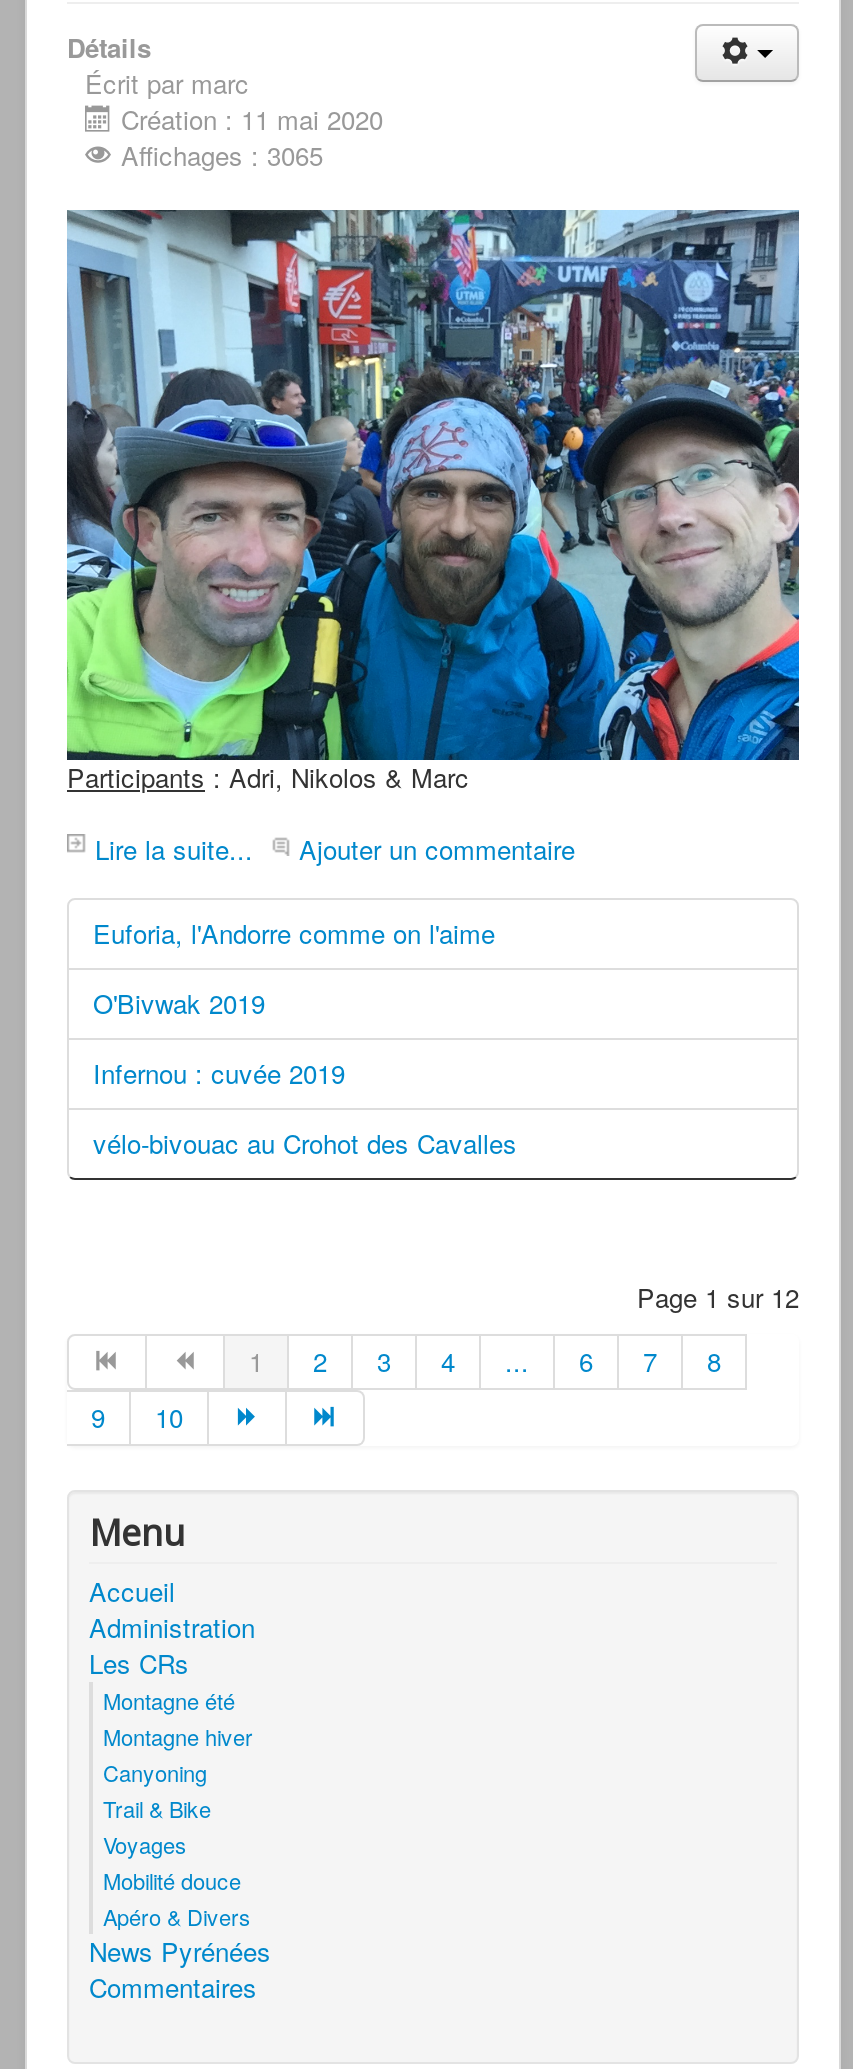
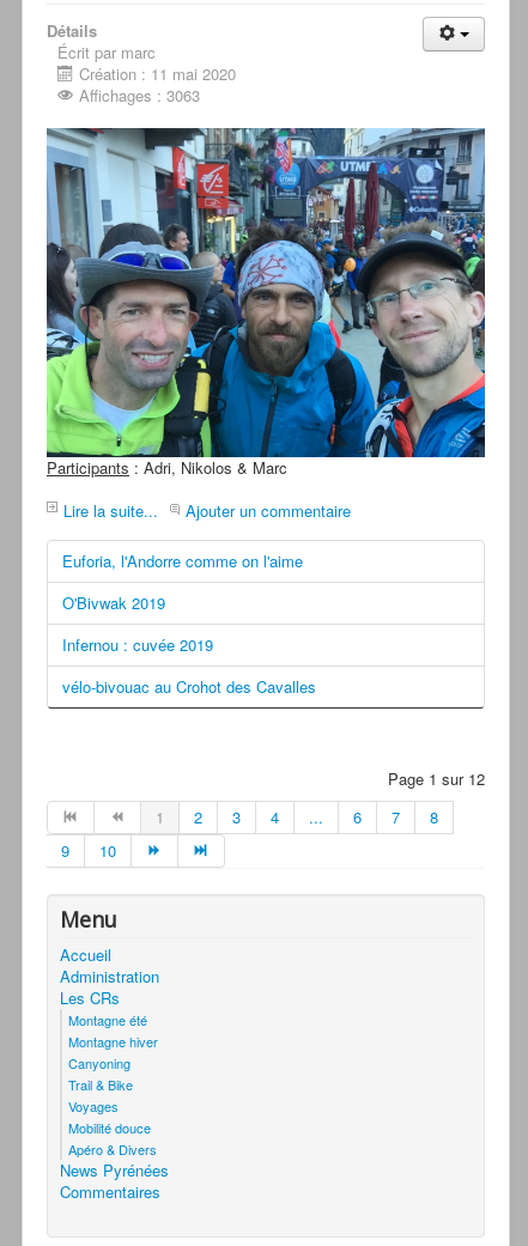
- Affichages : 3065
+ Affichages : 3063
